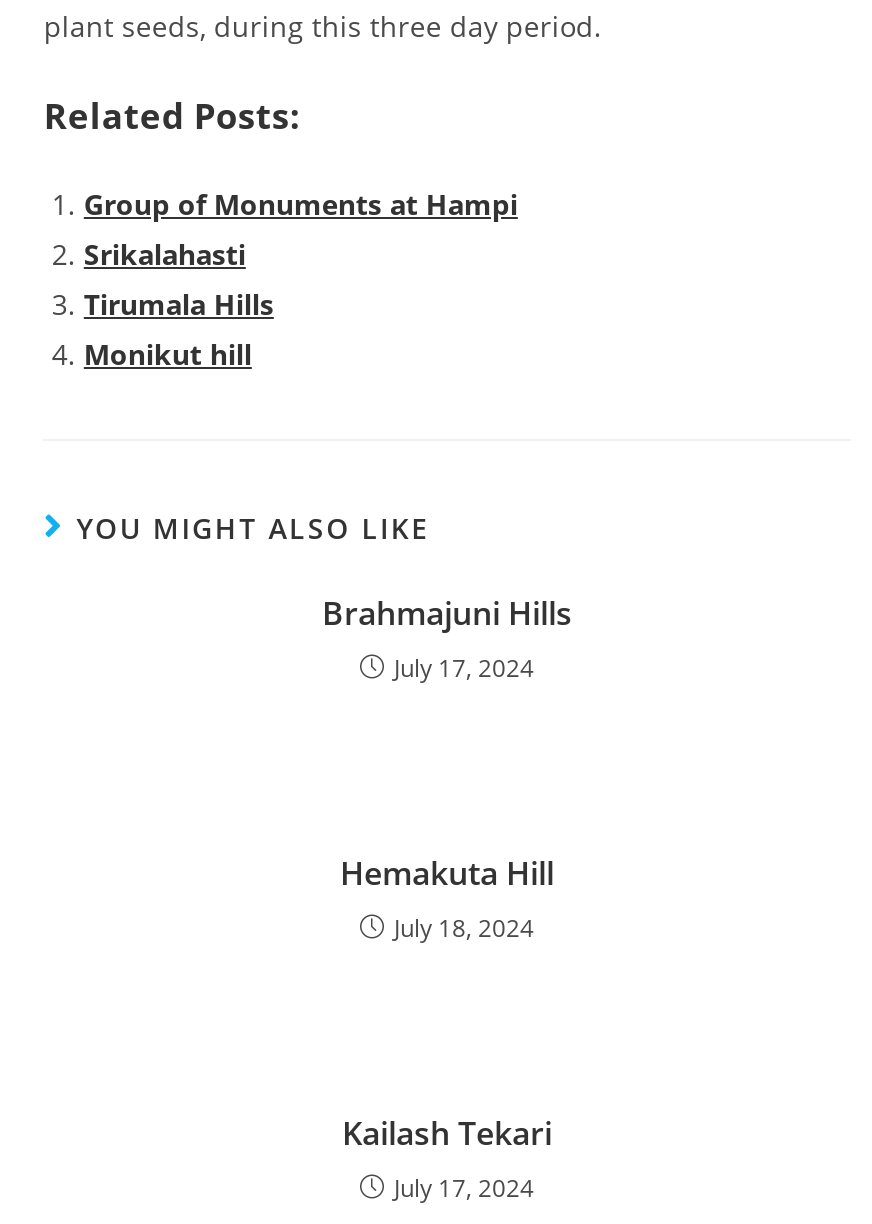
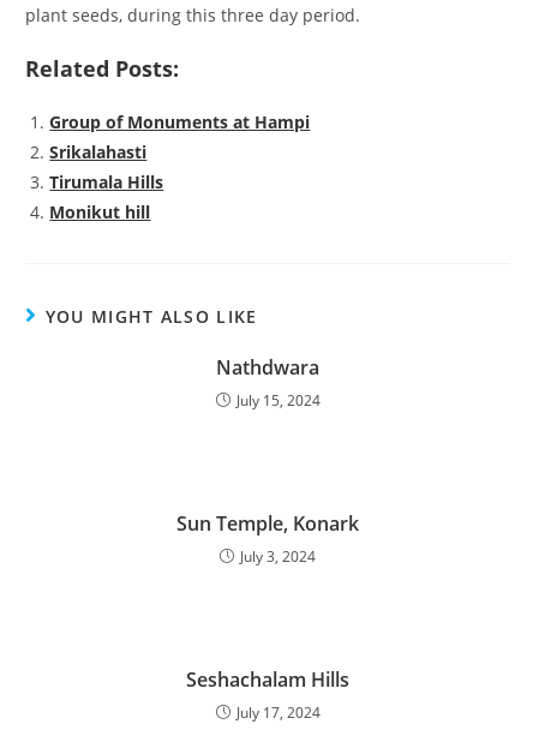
- Brahmajuni Hills
- July 17, 2024
+ Nathdwara
+ July 15, 2024

- Hemakuta Hill
- July 18, 2024
+ Sun Temple, Konark
+ July 3, 2024

- Kailash Tekari
+ Seshachalam Hills
